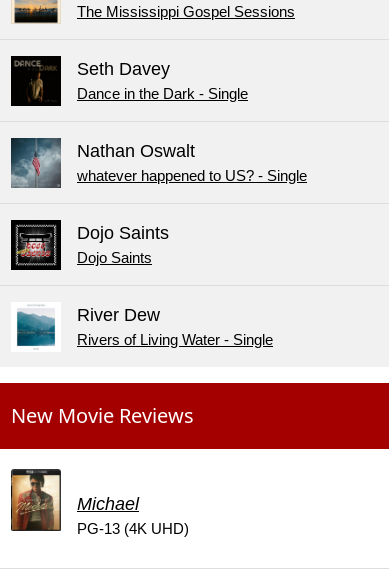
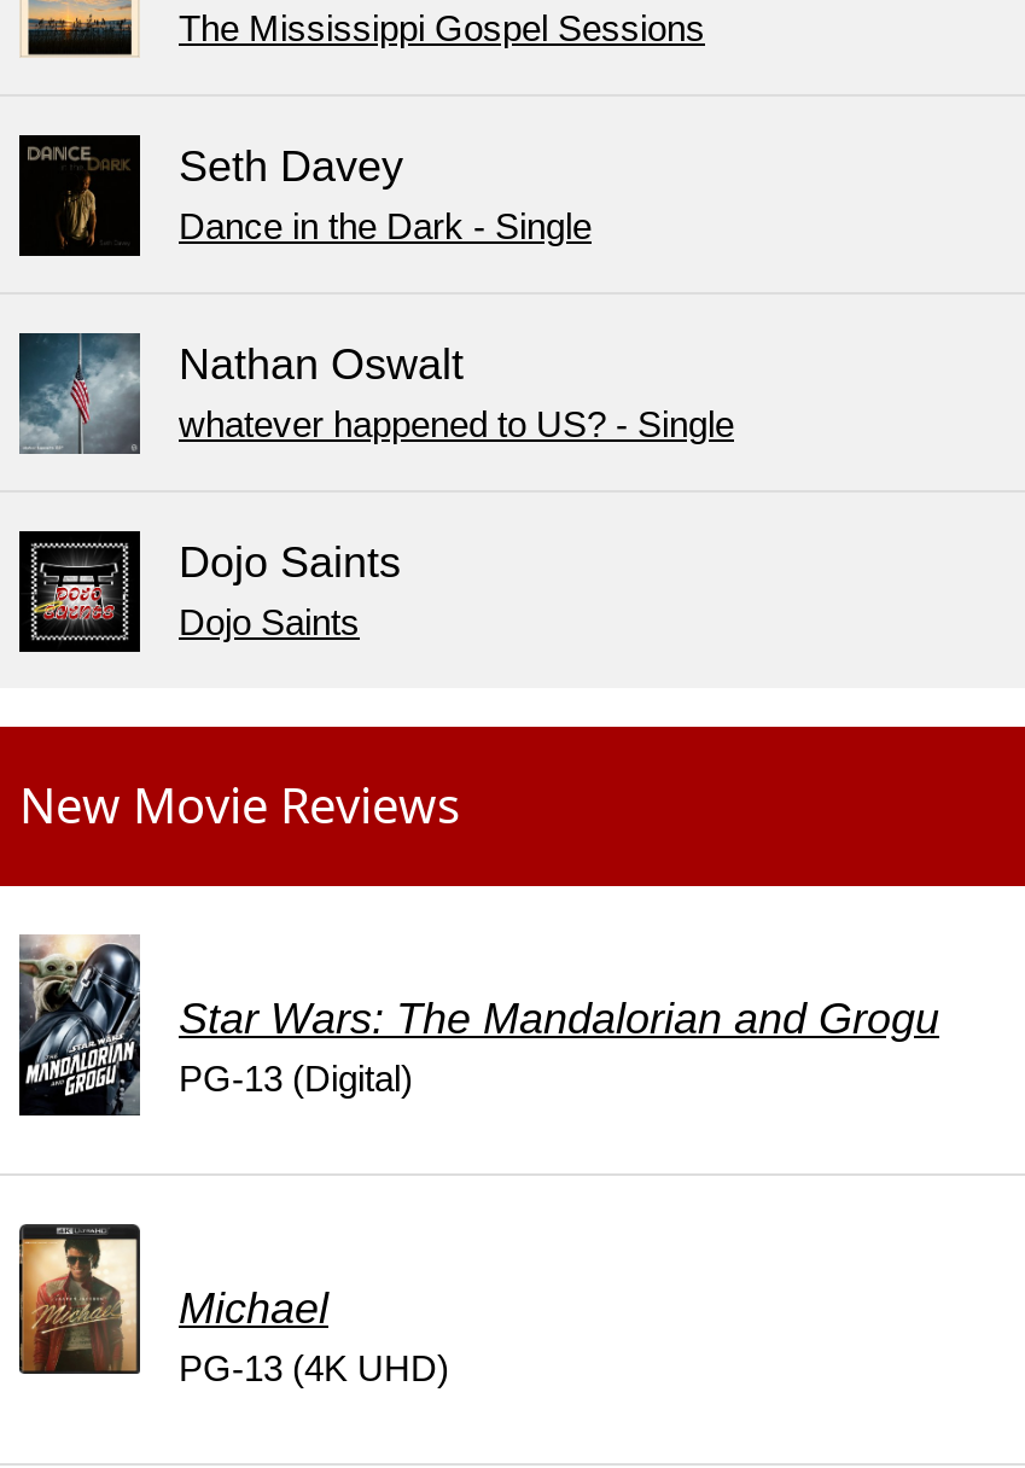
- [image]
- River Dew
- Rivers of Living Water - Single

moved up: New Movie Reviews

+ [image]
+ Star Wars: The Mandalorian and Grogu
+ PG-13 (Digital)
